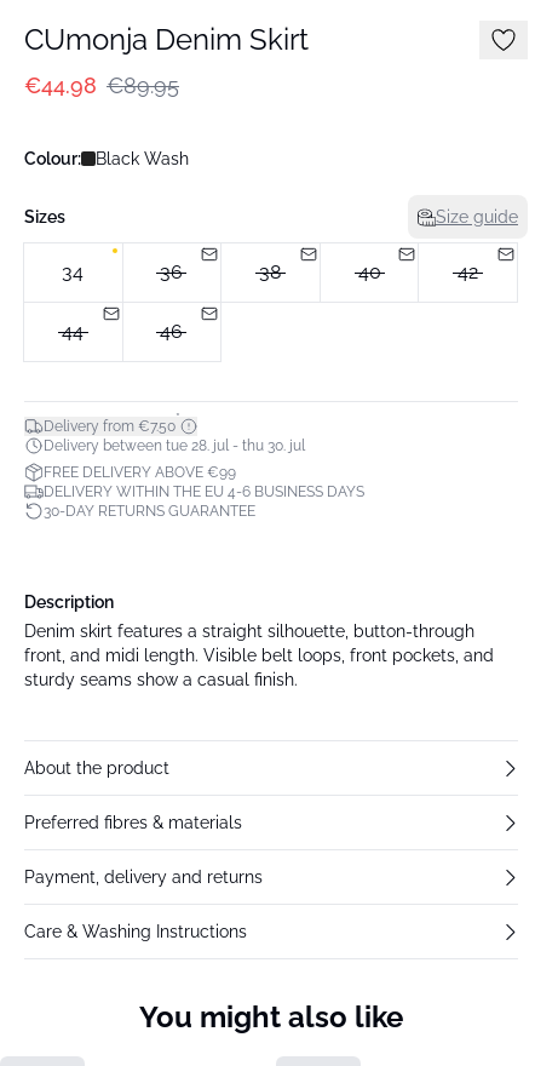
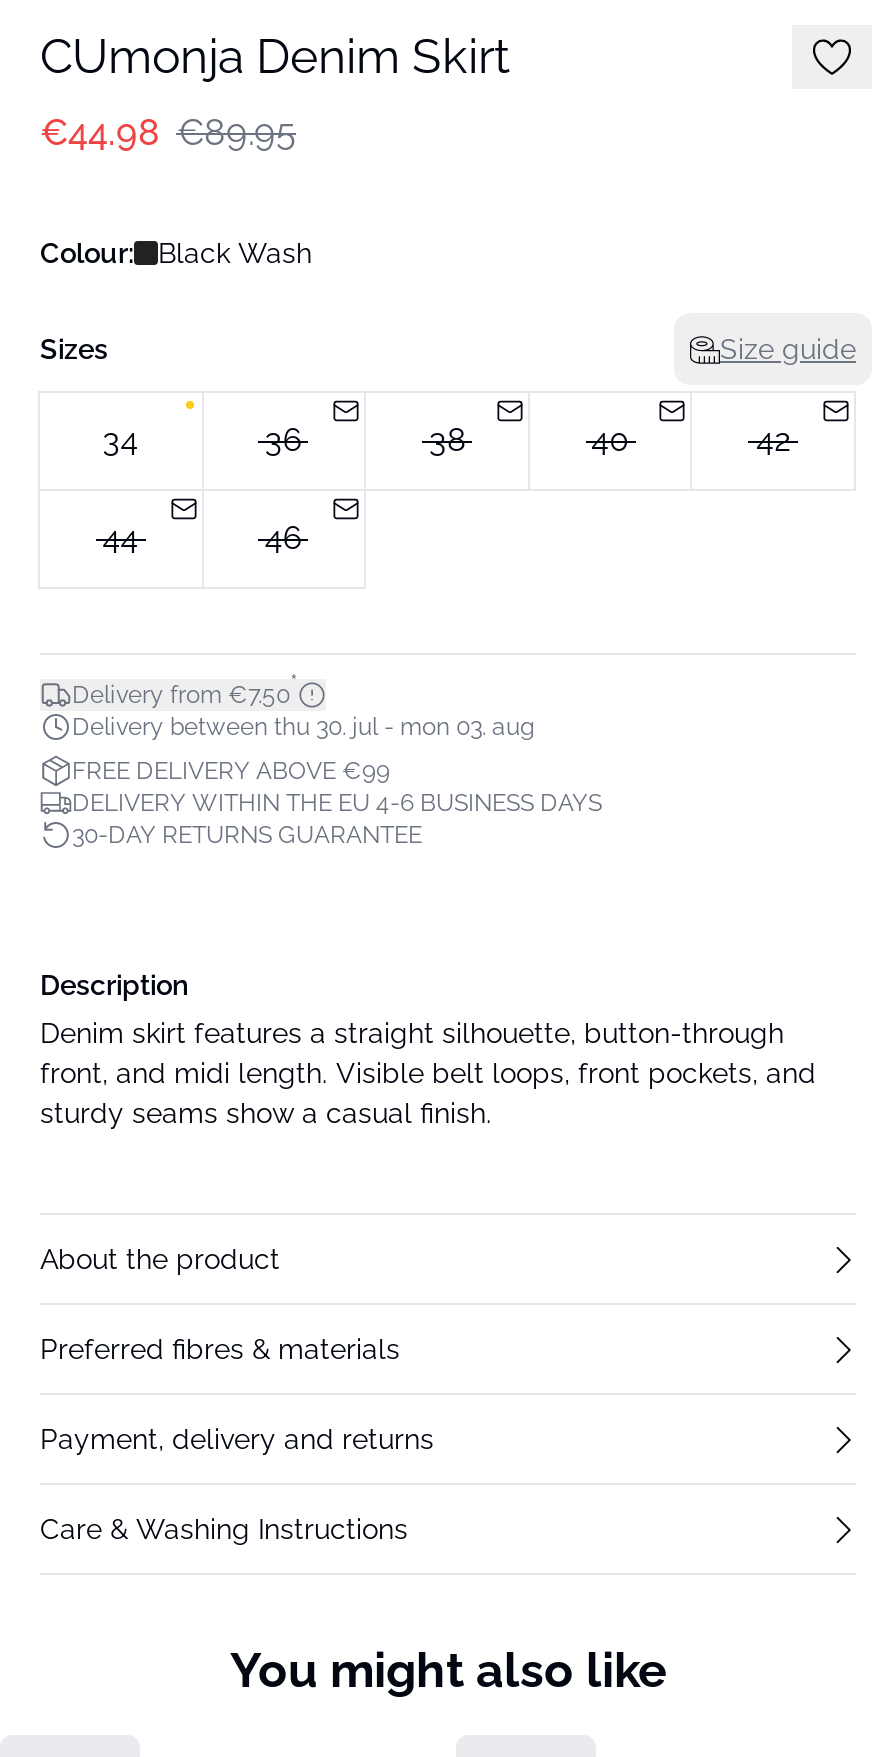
- Delivery between tue 28. jul - thu 30. jul
+ Delivery between thu 30. jul - mon 03. aug
